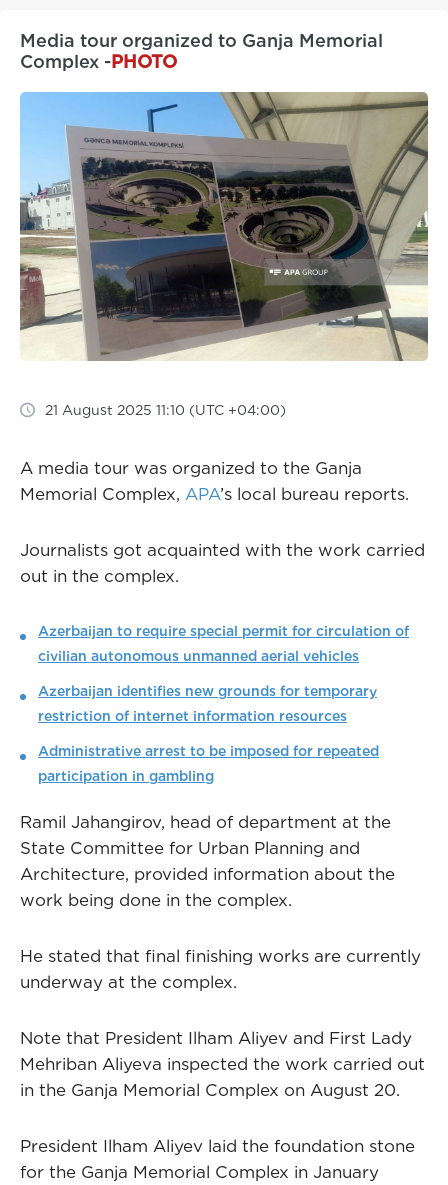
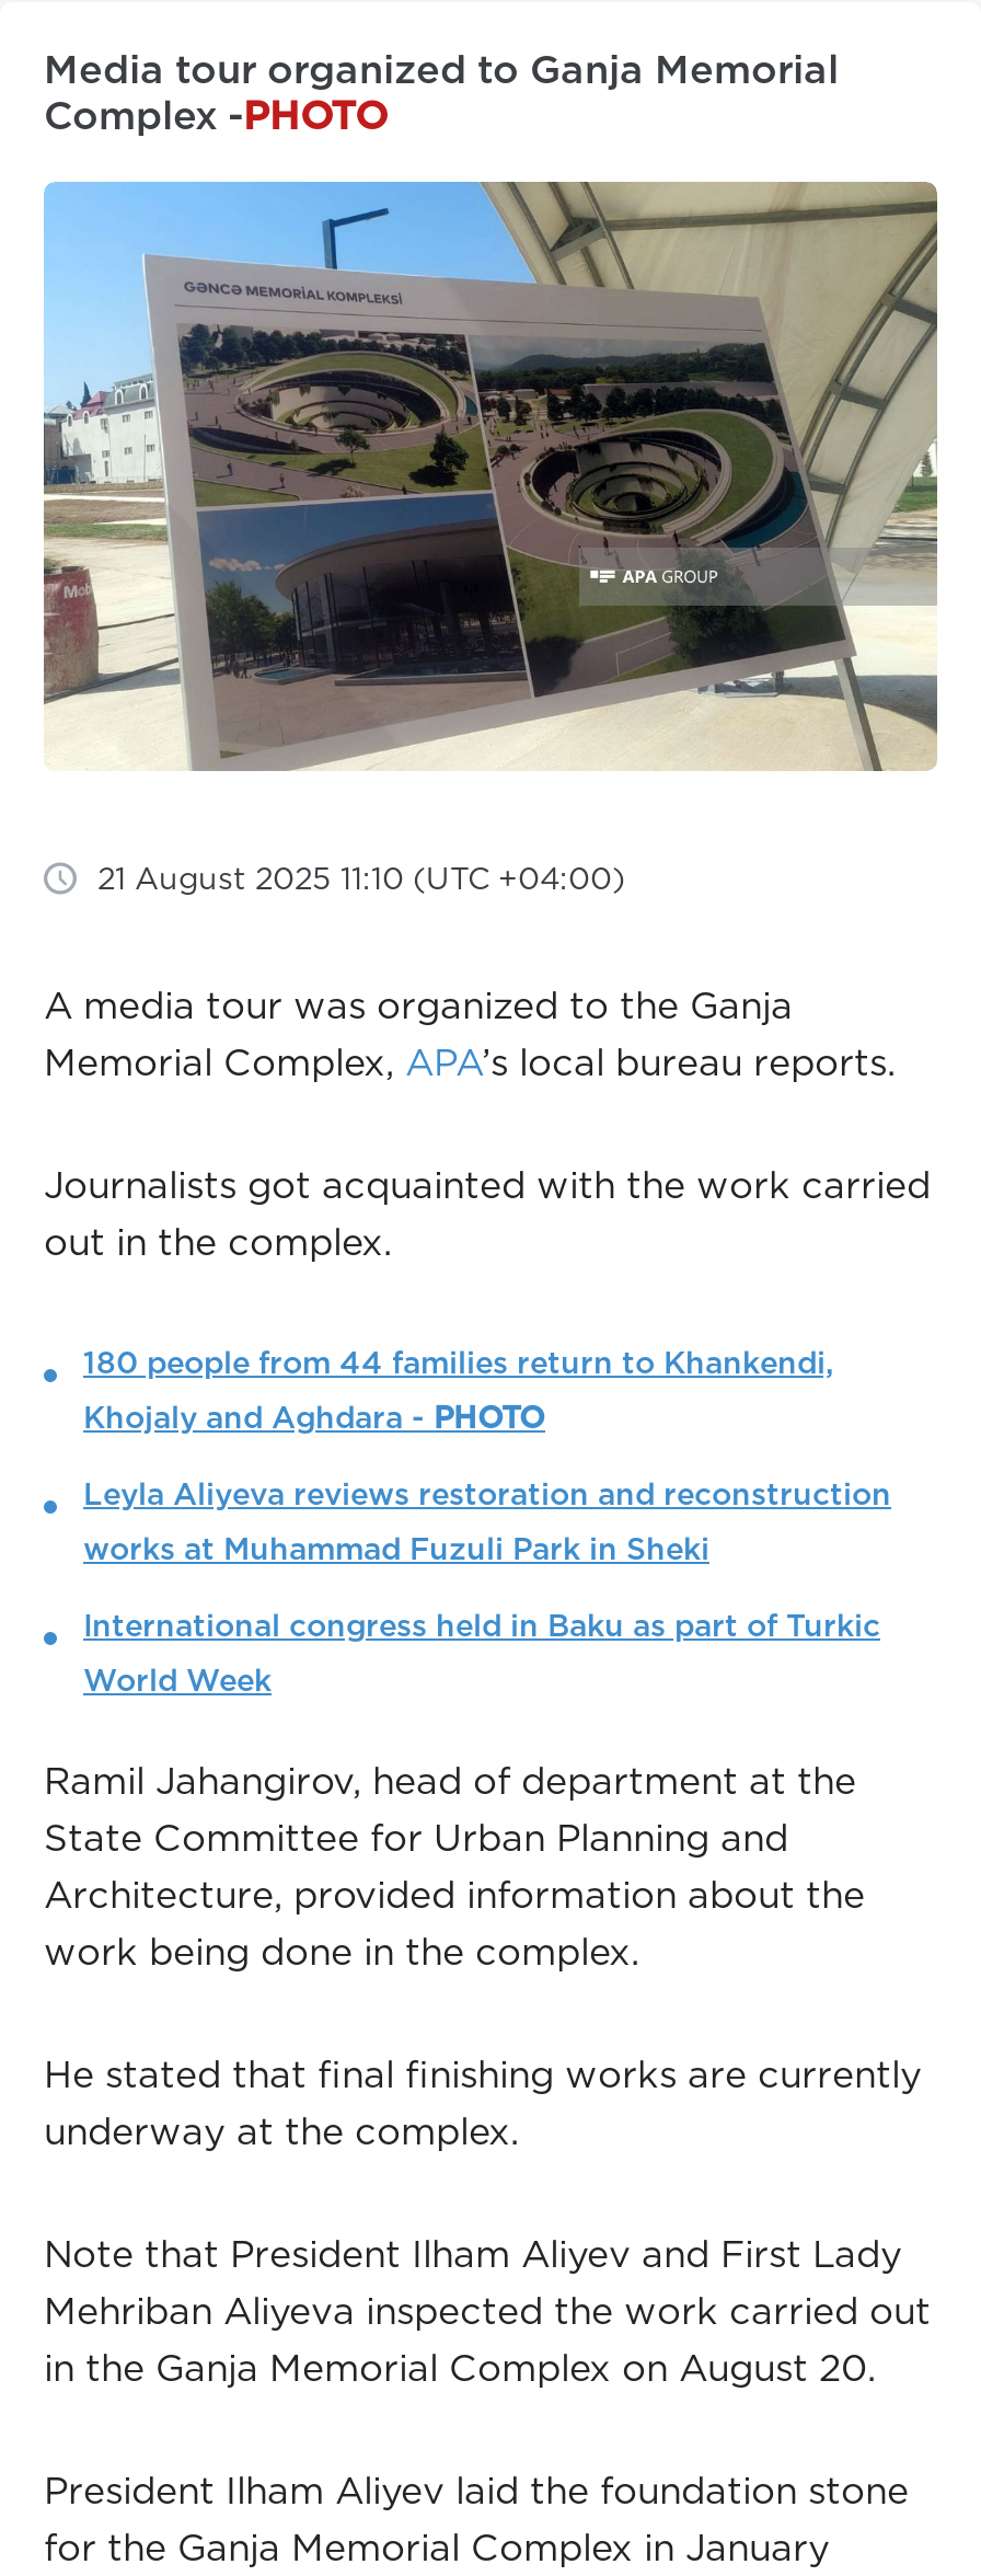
- Azerbaijan to require special permit for circulation of
+ 180 people from 44 families return to Khankendi,

- civilian autonomous unmanned aerial vehicles
+ Khojaly and Aghdara - PHOTO

- Azerbaijan identifies new grounds for temporary
+ Leyla Aliyeva reviews restoration and reconstruction

- restriction of internet information resources
+ works at Muhammad Fuzuli Park in Sheki

- Administrative arrest to be imposed for repeated
+ International congress held in Baku as part of Turkic

- participation in gambling
+ World Week
